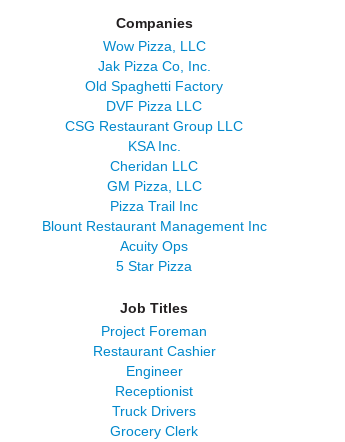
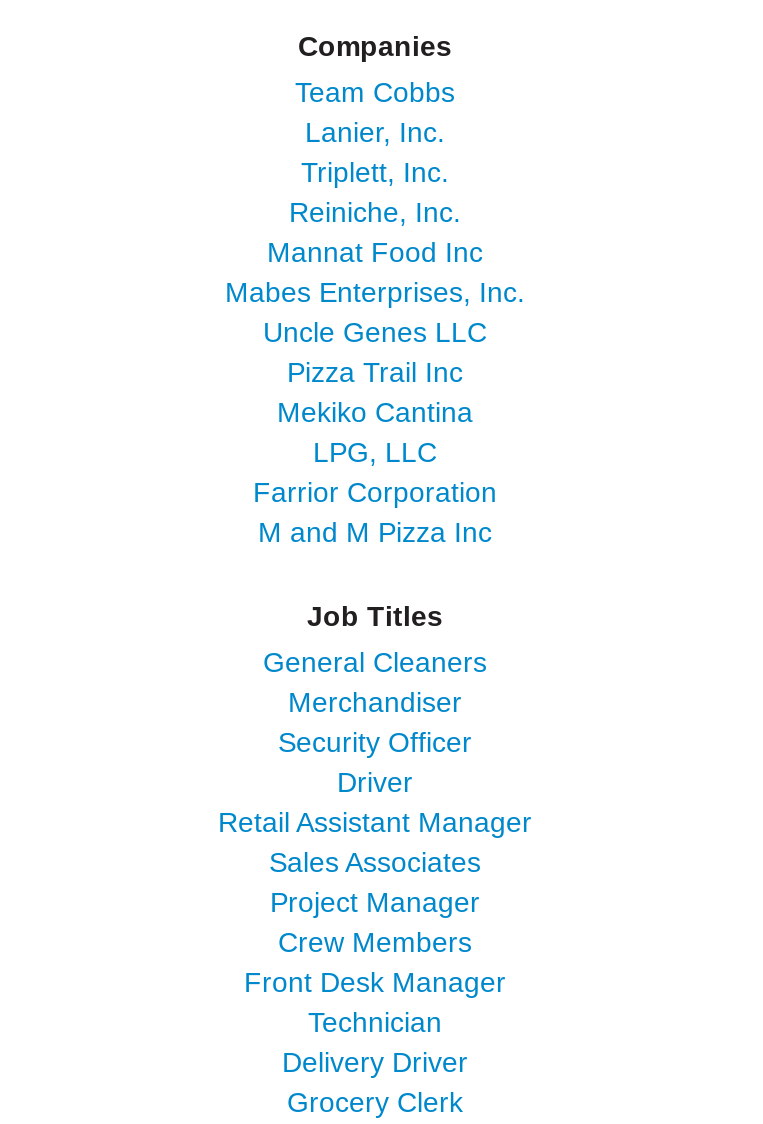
- Wow Pizza, LLC
- Jak Pizza Co, Inc.
- Old Spaghetti Factory
- DVF Pizza LLC
- CSG Restaurant Group LLC
- KSA Inc.
- Cheridan LLC
- GM Pizza, LLC
+ Team Cobbs
+ Lanier, Inc.
+ Triplett, Inc.
+ Reiniche, Inc.
+ Mannat Food Inc
+ Mabes Enterprises, Inc.
+ Uncle Genes LLC

moved up: Pizza Trail Inc

- Blount Restaurant Management Inc
- Acuity Ops
- 5 Star Pizza
+ Mekiko Cantina
+ LPG, LLC
+ Farrior Corporation
+ M and M Pizza Inc

- Project Foreman
- Restaurant Cashier
- Engineer
- Receptionist
- Truck Drivers
+ General Cleaners
+ Merchandiser
+ Security Officer
+ Driver
+ Retail Assistant Manager
+ Sales Associates
+ Project Manager
+ Crew Members
+ Front Desk Manager
+ Technician
+ Delivery Driver
